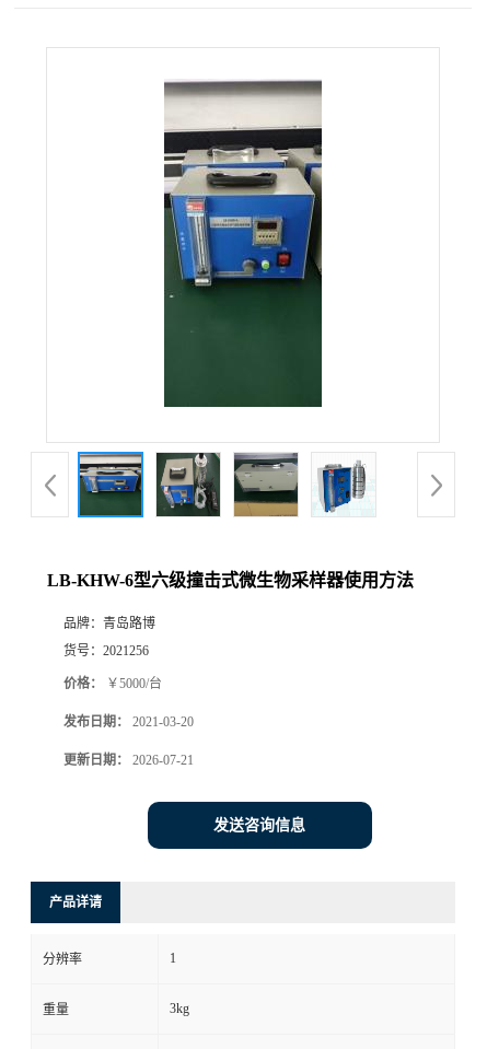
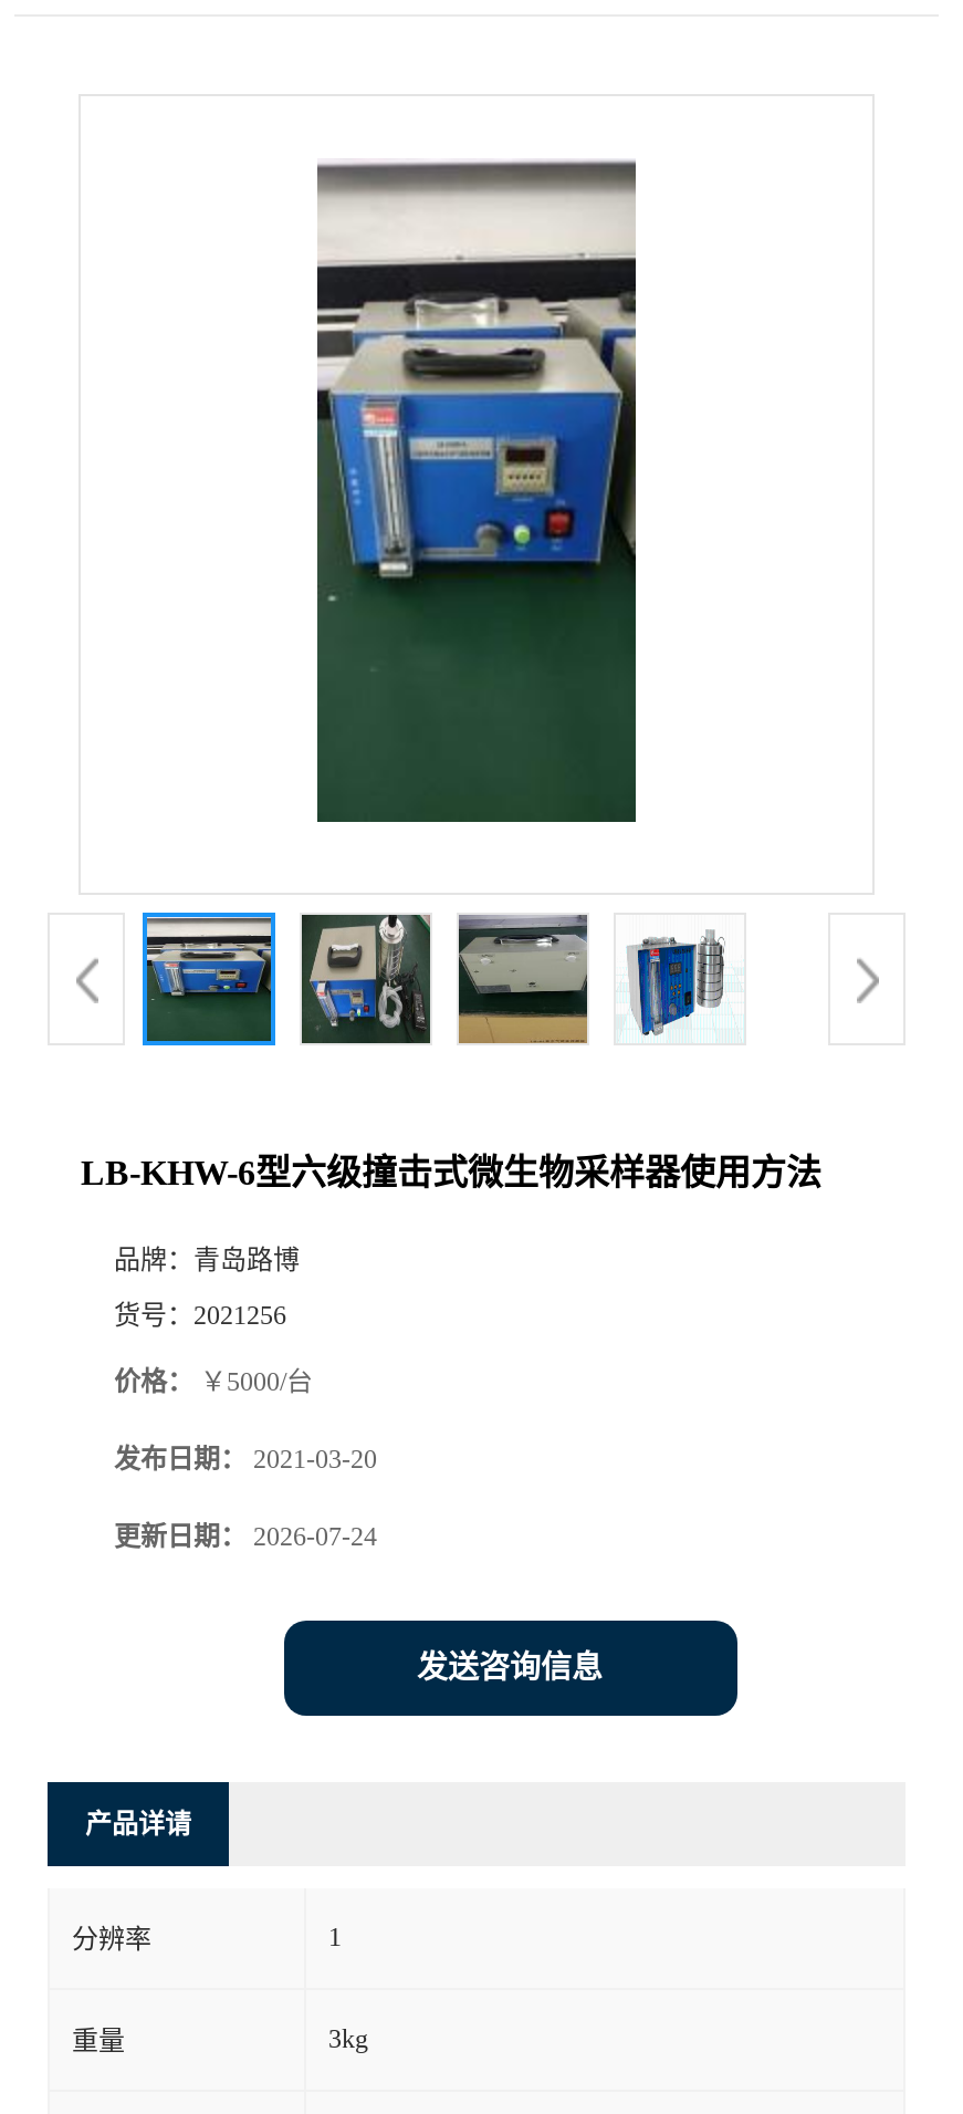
- 更新日期：2026-07-21
+ 更新日期：2026-07-24
